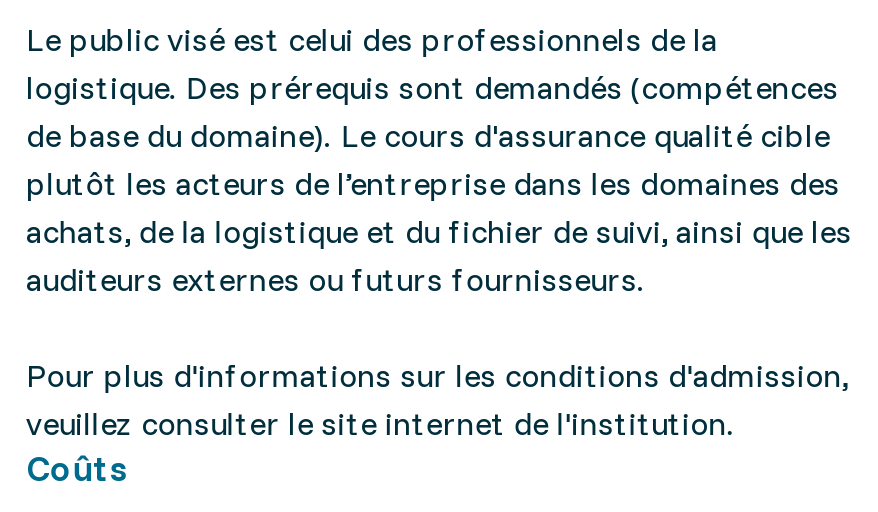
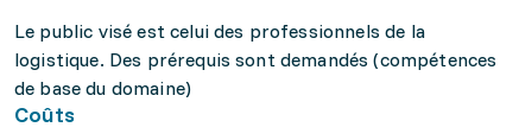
- de base du domaine). Le cours d'assurance qualité cible
- plutôt les acteurs de l’entreprise dans les domaines des
- achats, de la logistique et du fichier de suivi, ainsi que les
- auditeurs externes ou futurs fournisseurs.
- Pour plus d'informations sur les conditions d'admission,
- veuillez consulter le site internet de l'institution.
+ de base du domaine)
